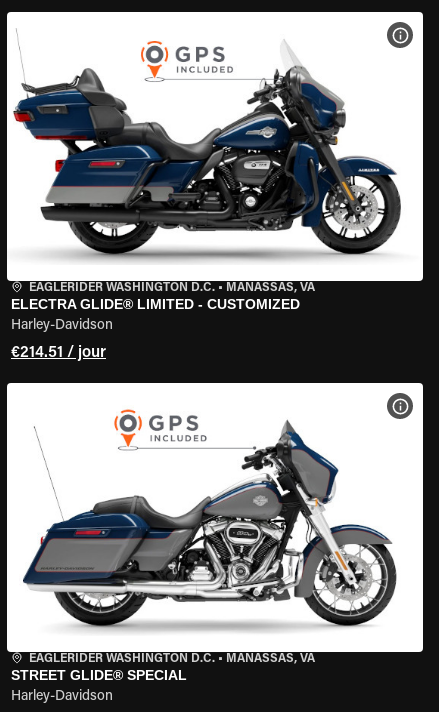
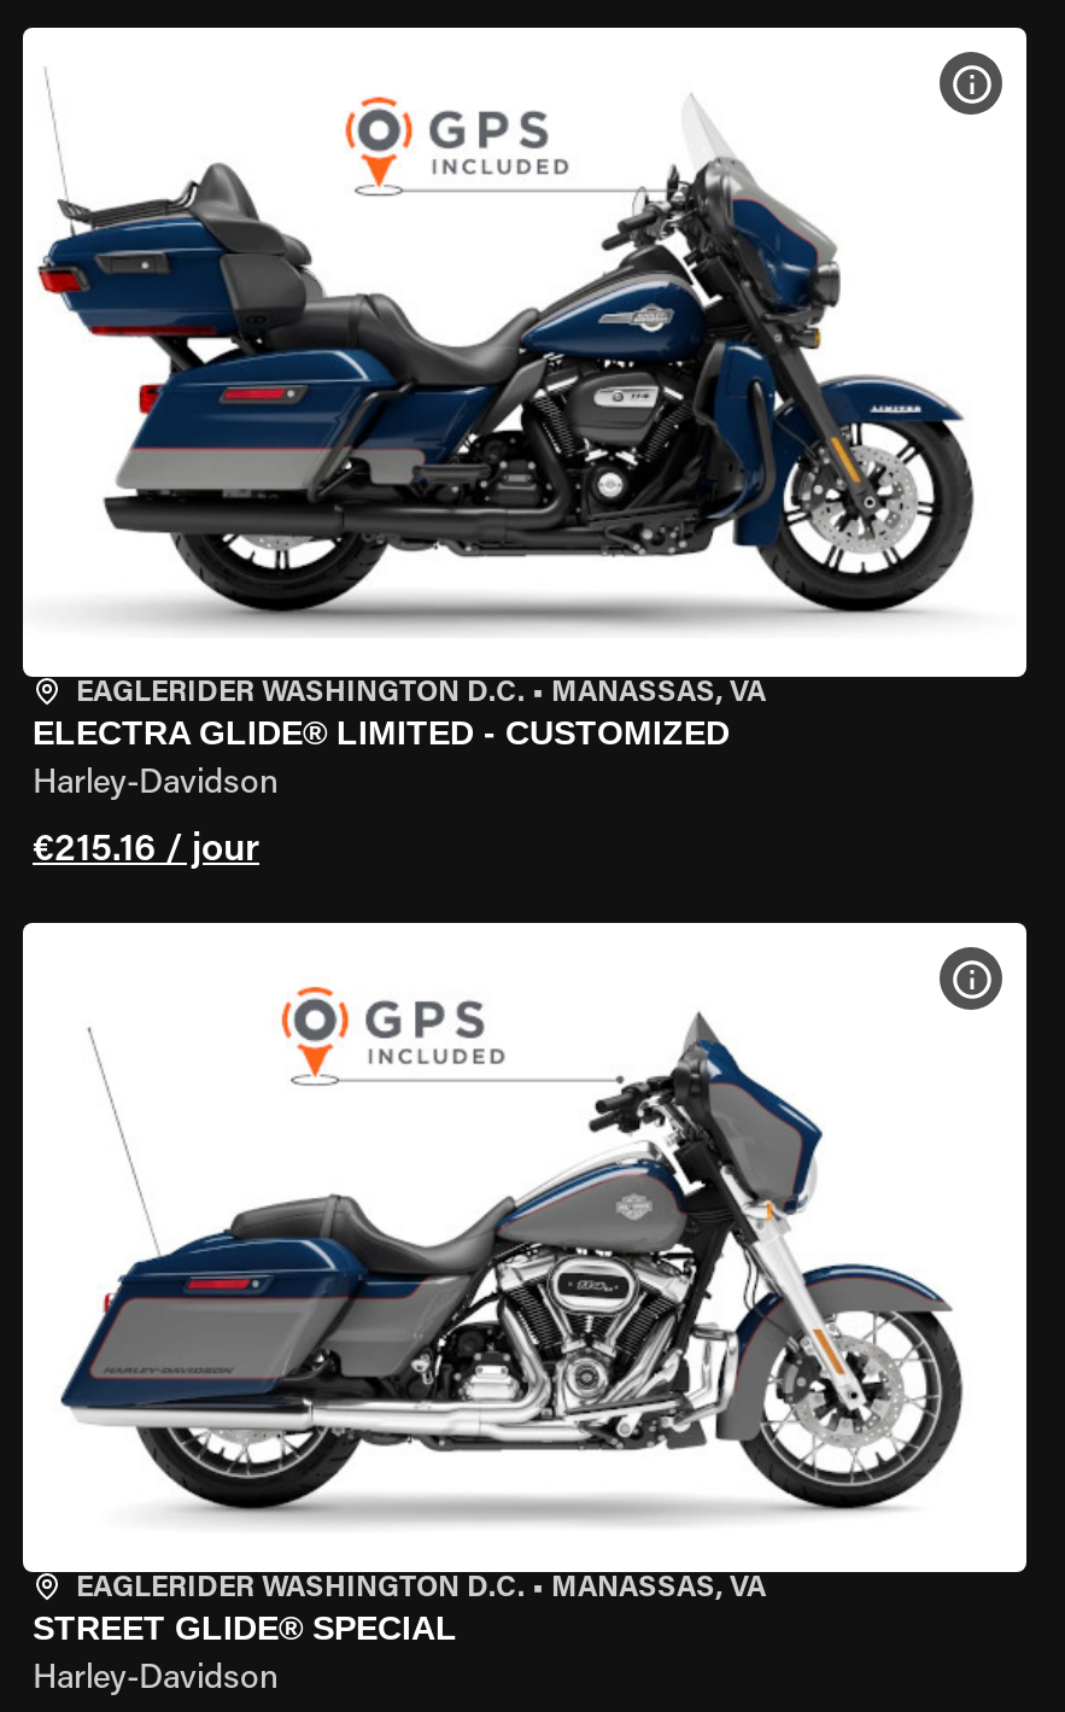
- €214.51 / jour
+ €215.16 / jour
